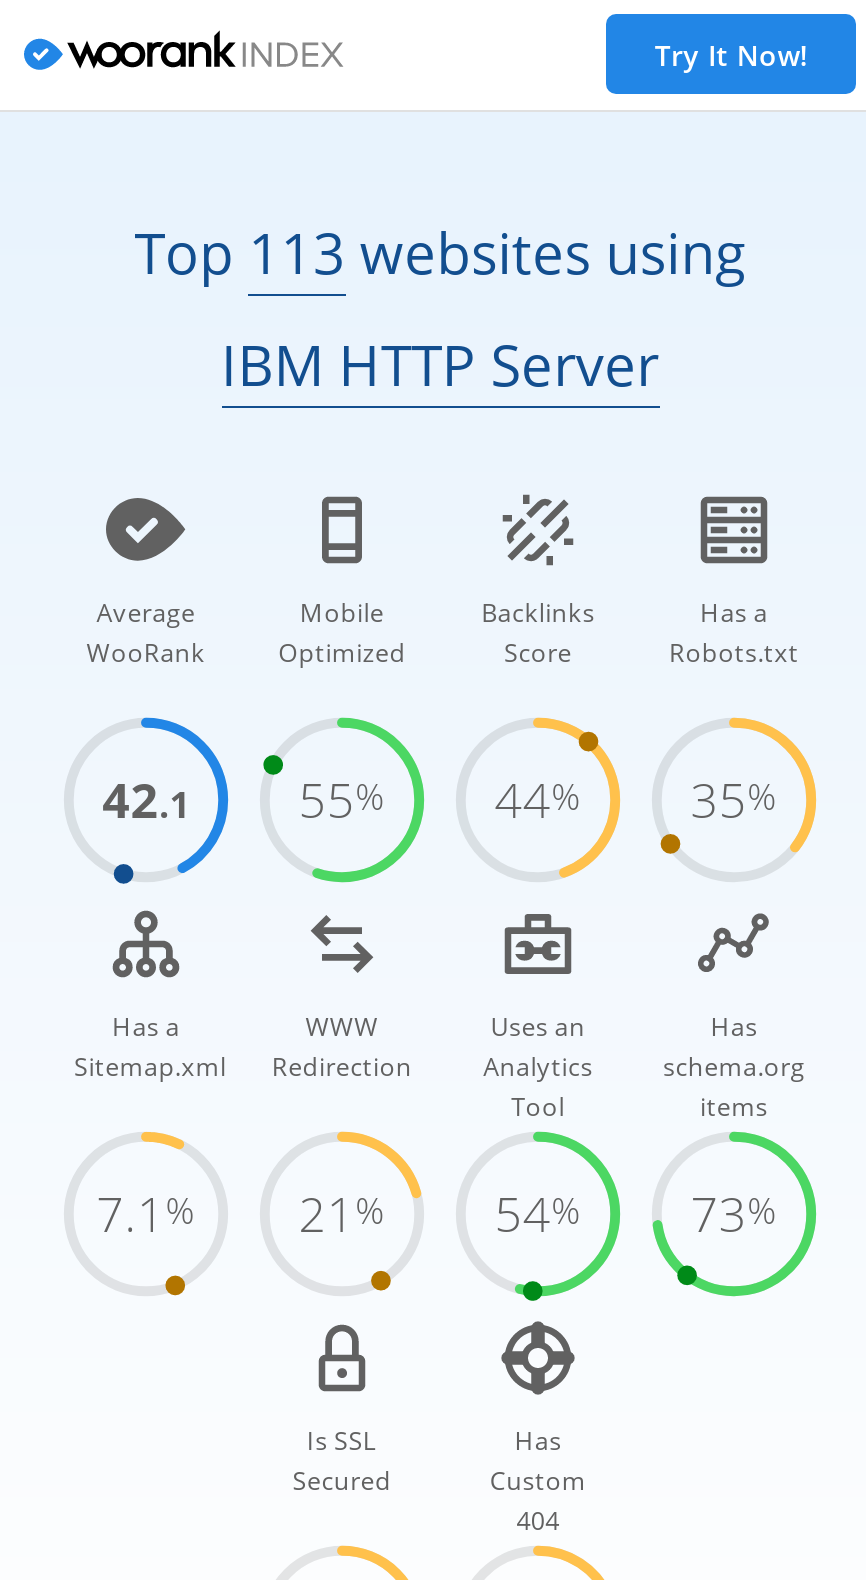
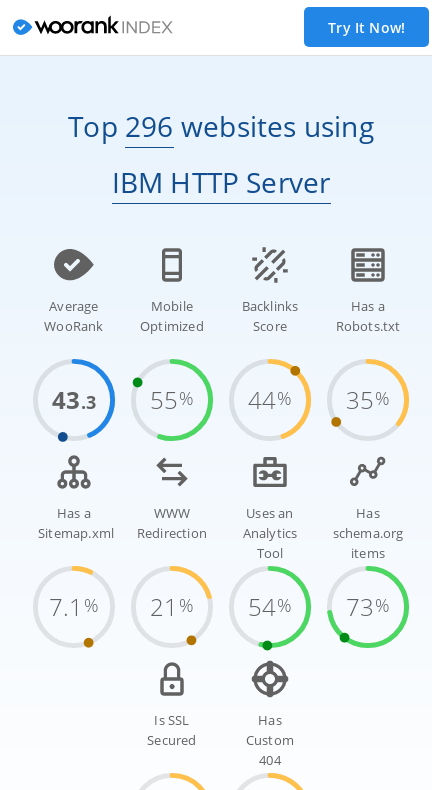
- Top 113 websites using
+ Top 296 websites using

- 42.1 55% 44% 35%
+ 43.3 55% 44% 35%
